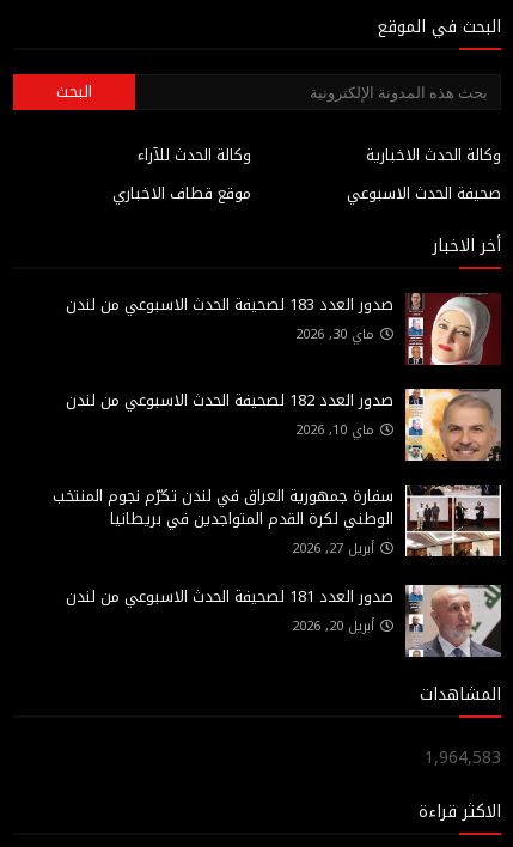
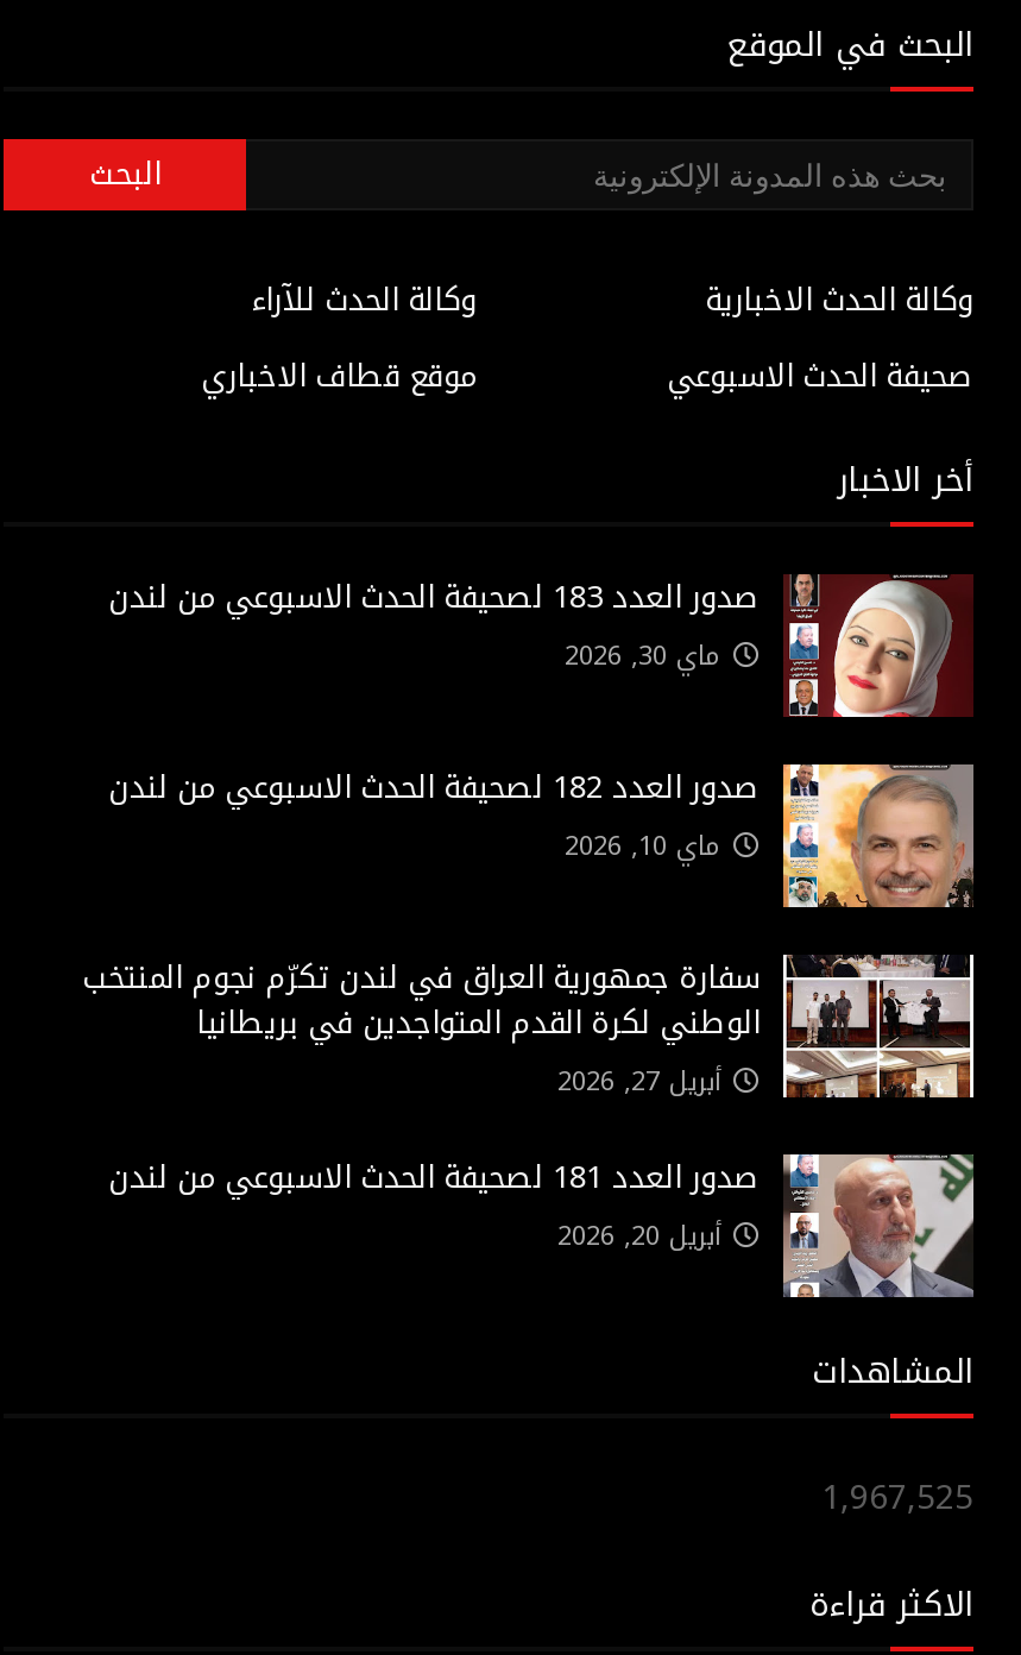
- 1,964,583
+ 1,967,525
